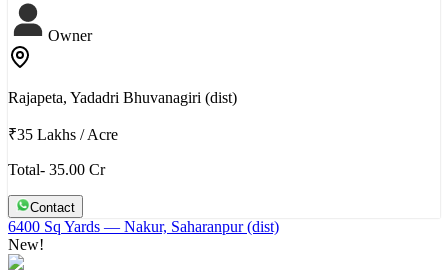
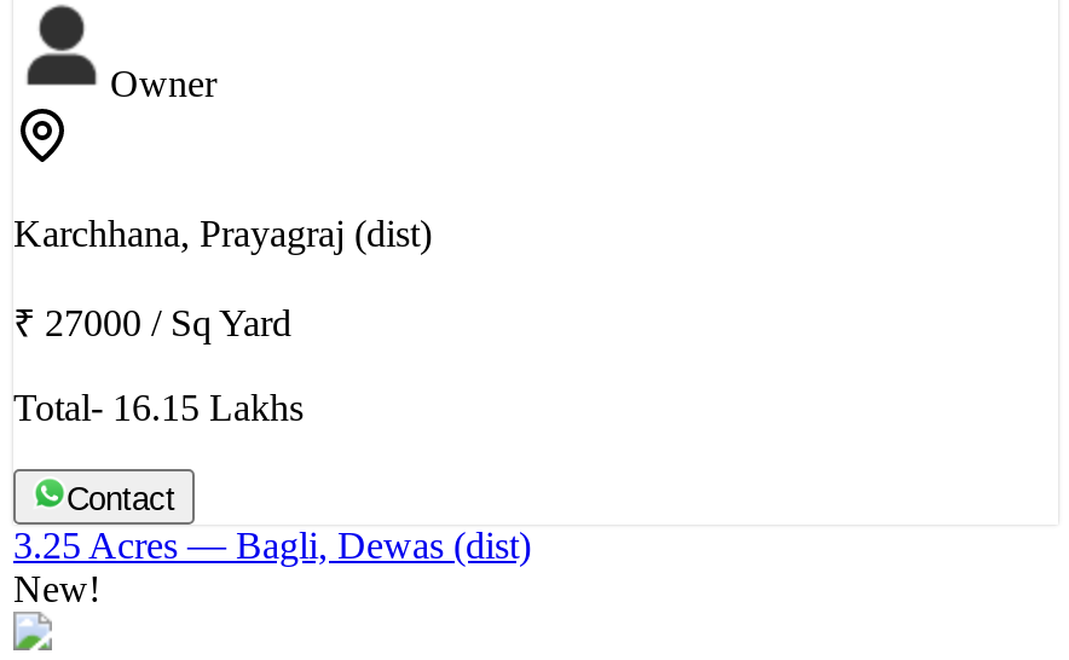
- Rajapeta, Yadadri Bhuvanagiri (dist)
+ Karchhana, Prayagraj (dist)

- ₹35 Lakhs / Acre
+ ₹ 27000 / Sq Yard

- Total- 35.00 Cr
+ Total- 16.15 Lakhs

- 6400 Sq Yards— Nakur, Saharanpur (dist)
+ 3.25 Acres— Bagli, Dewas (dist)
